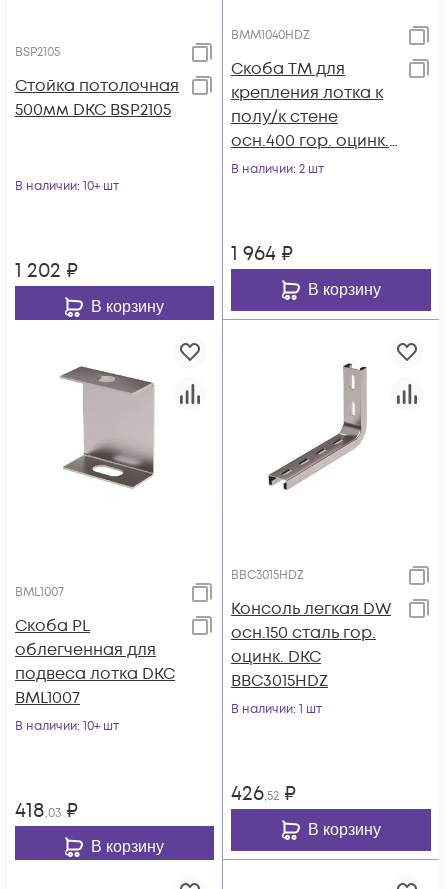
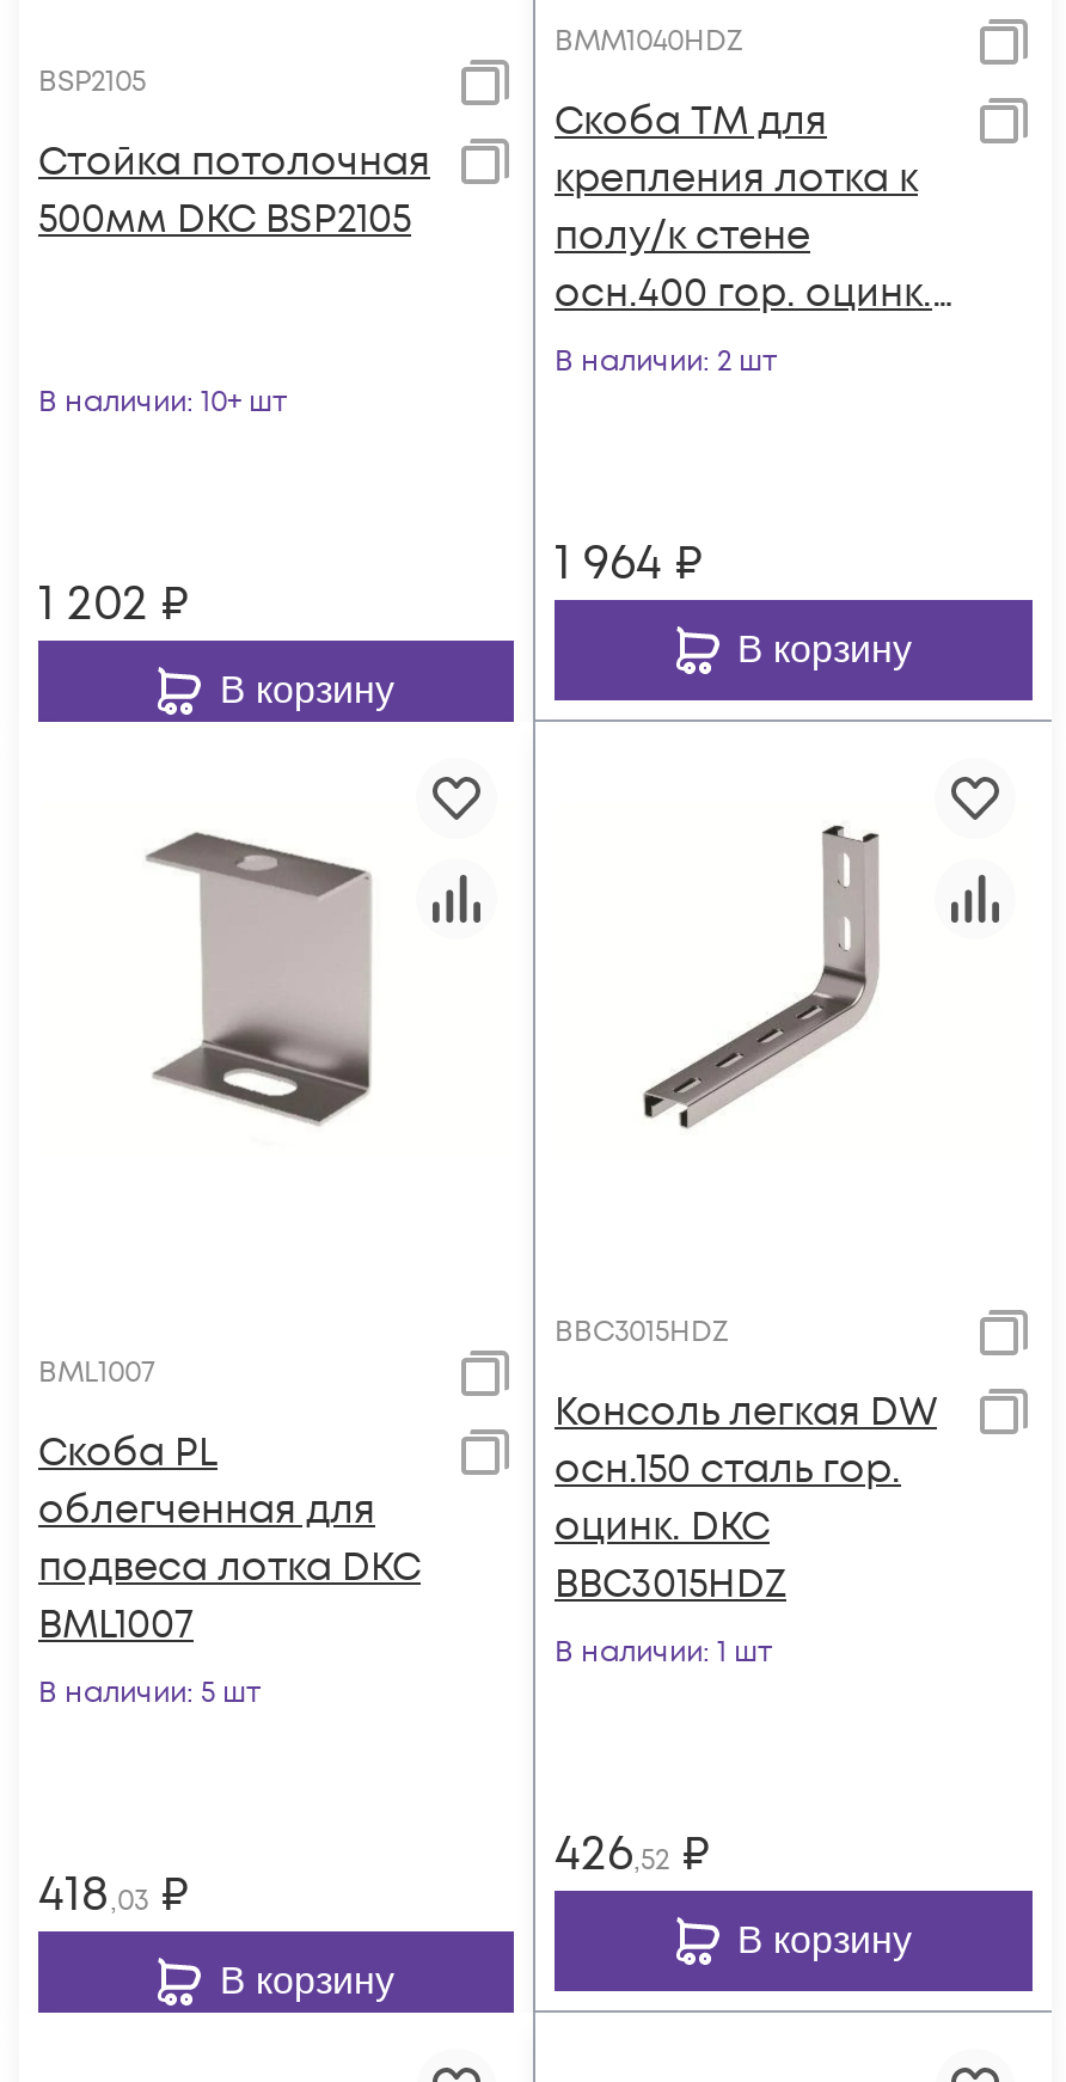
- В наличии: 10+ шт
+ В наличии: 5 шт
